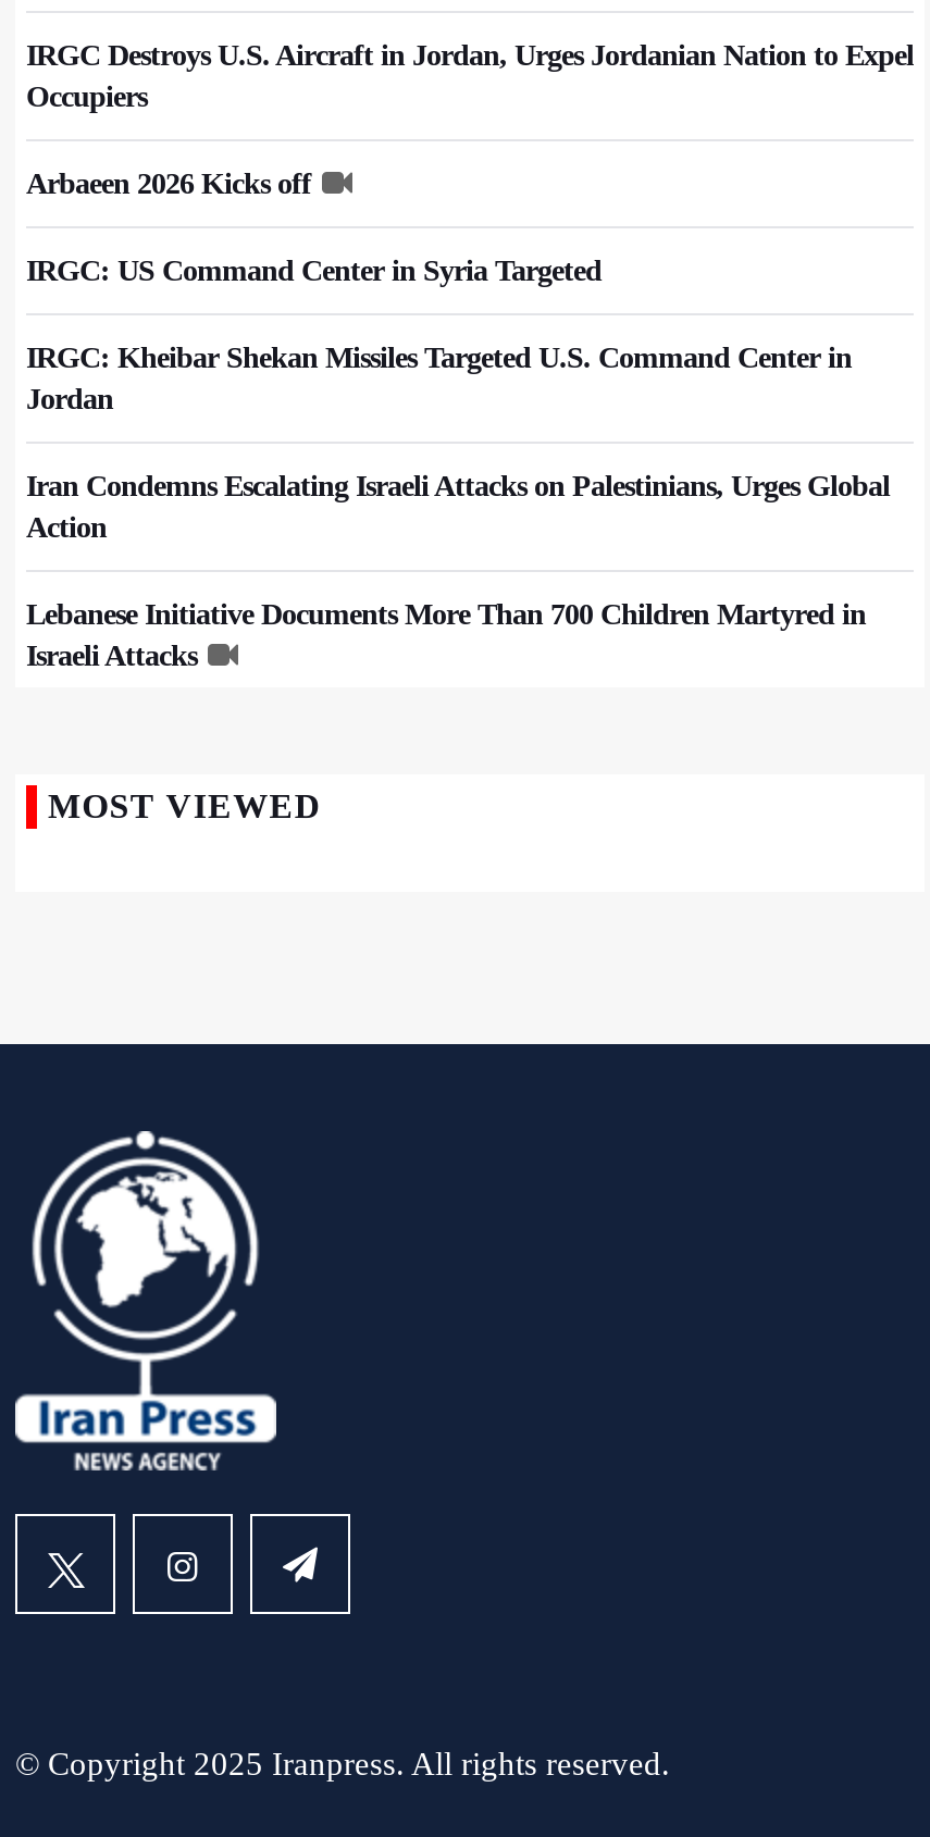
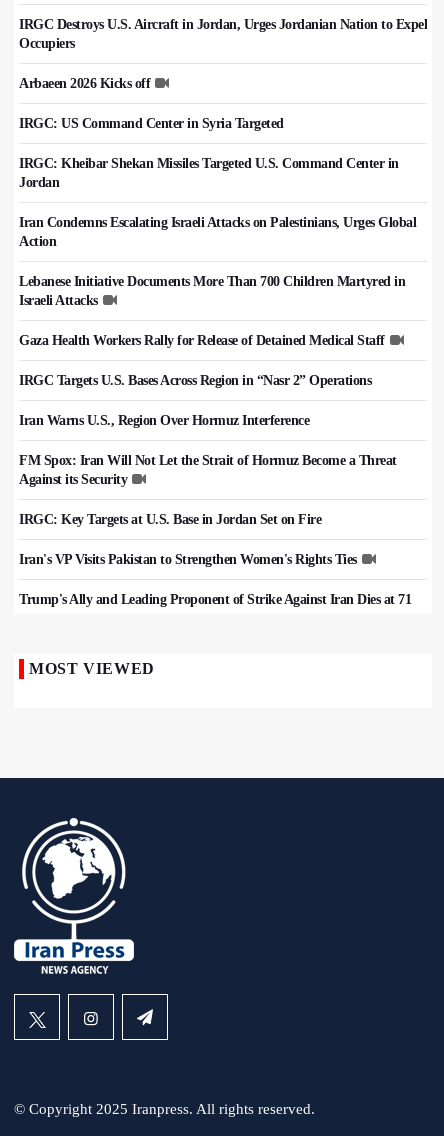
+ Gaza Health Workers Rally for Release of Detained Medical Staff
+ IRGC Targets U.S. Bases Across Region in “Nasr 2” Operations
+ Iran Warns U.S., Region Over Hormuz Interference
+ FM Spox: Iran Will Not Let the Strait of Hormuz Become a Threat
+ Against its Security
+ IRGC: Key Targets at U.S. Base in Jordan Set on Fire
+ Iran's VP Visits Pakistan to Strengthen Women's Rights Ties
+ Trump's Ally and Leading Proponent of Strike Against Iran Dies at 71
